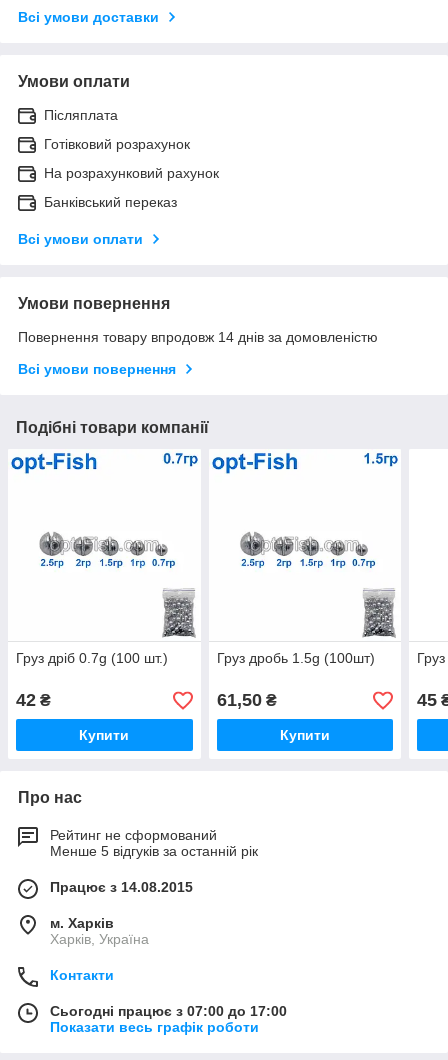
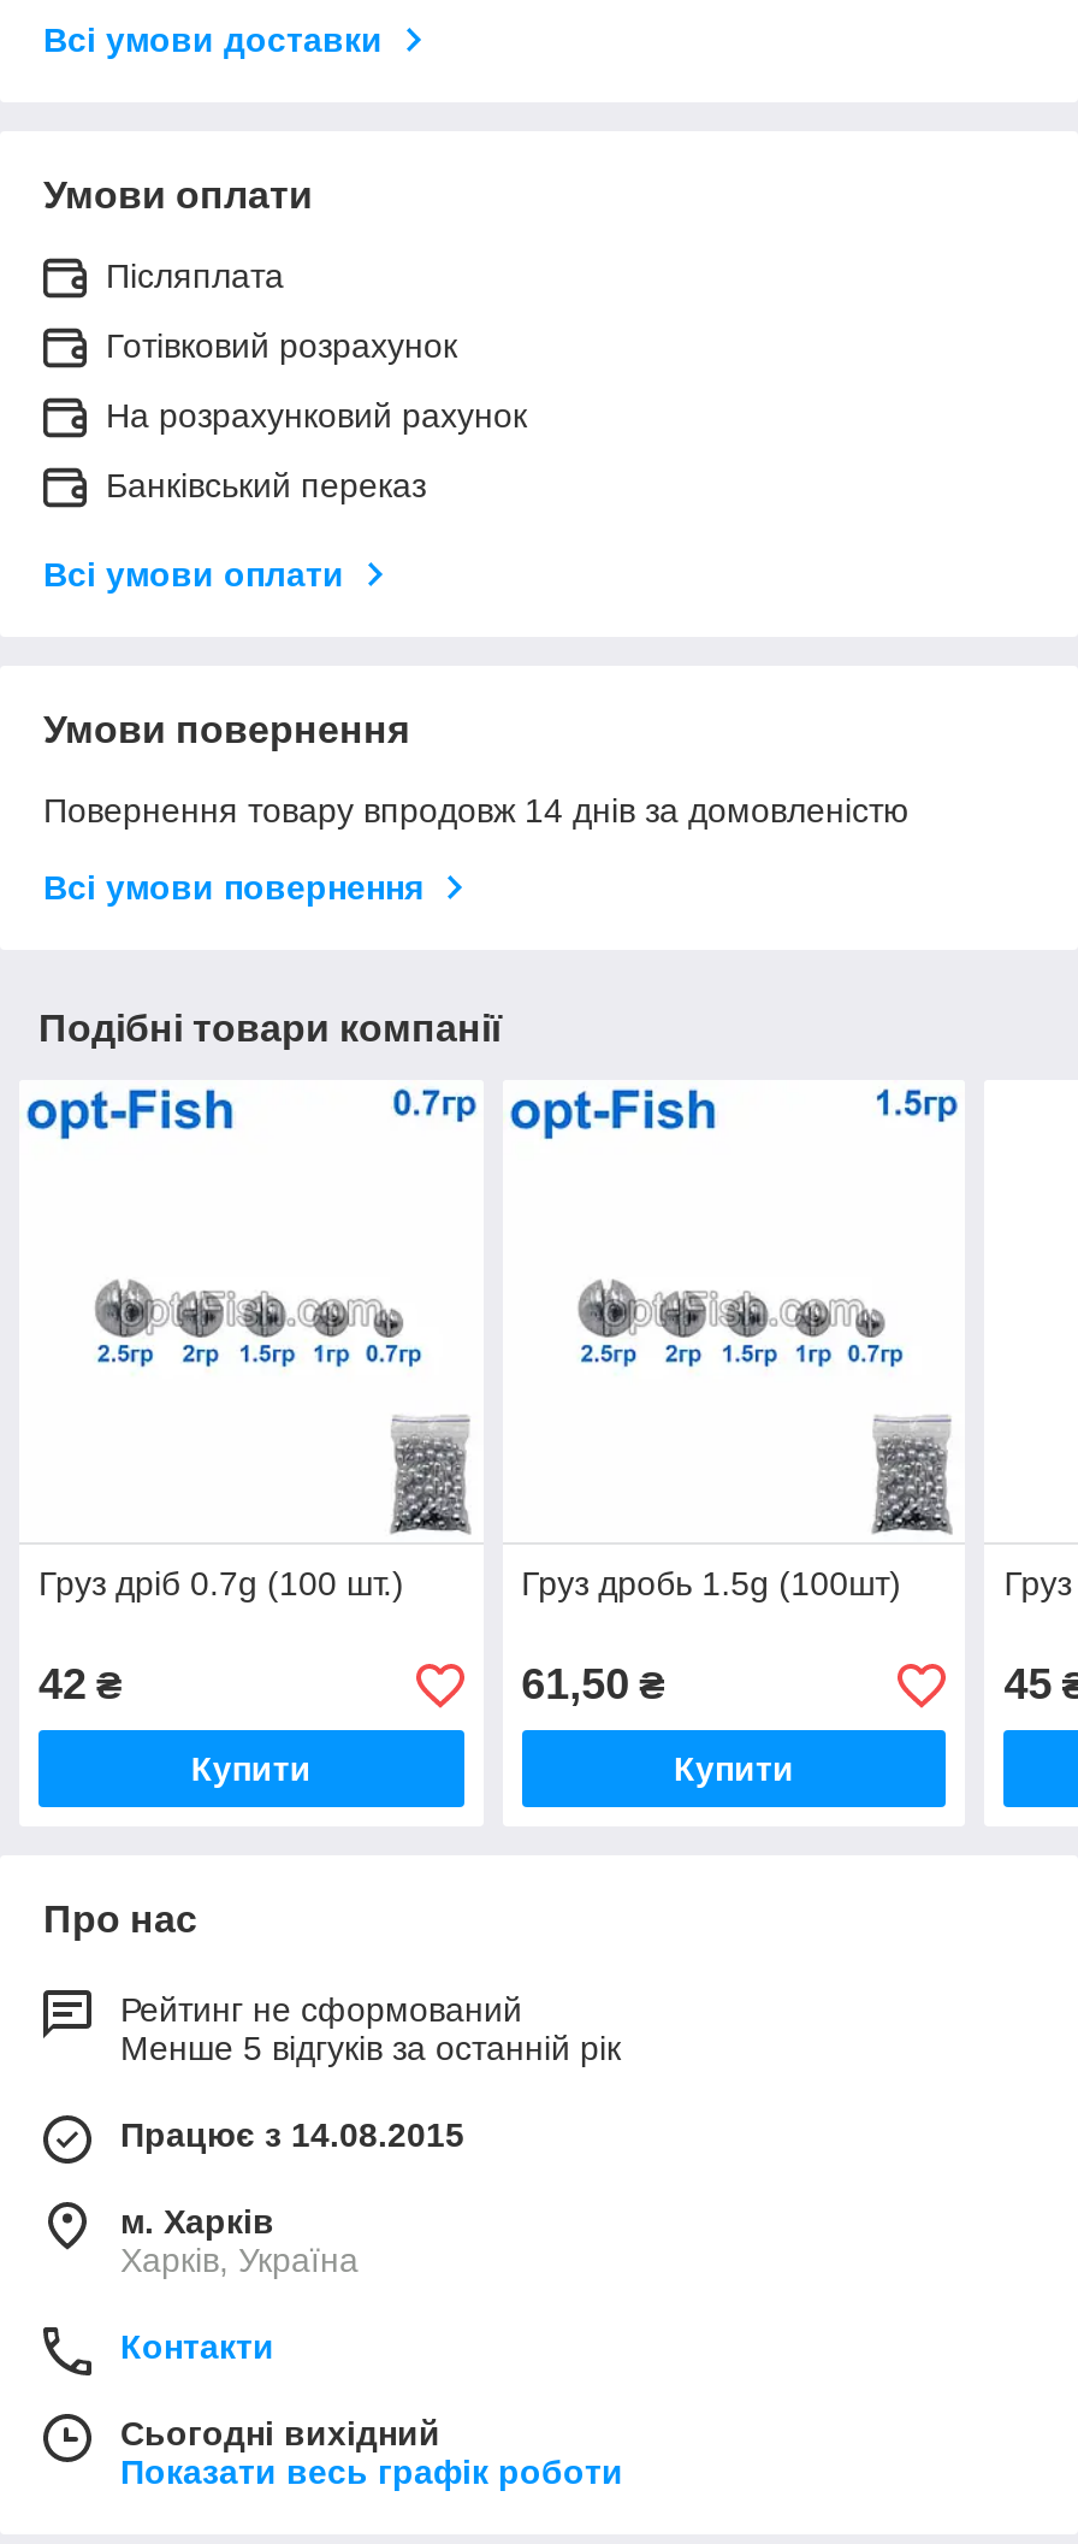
- Сьогодні працює з 07:00 до 17:00
+ Сьогодні вихідний
